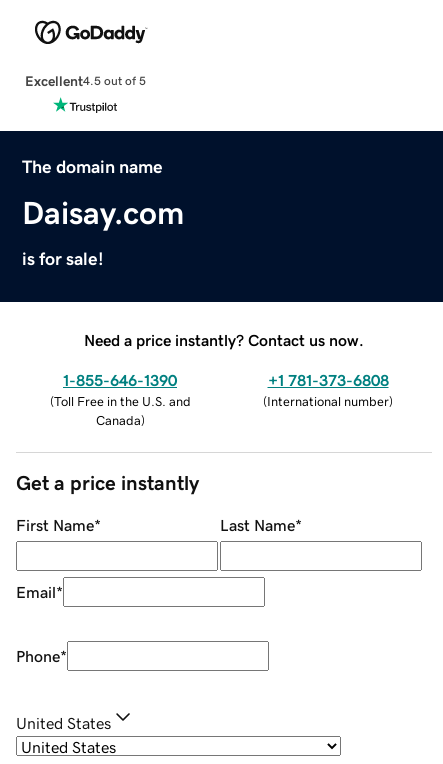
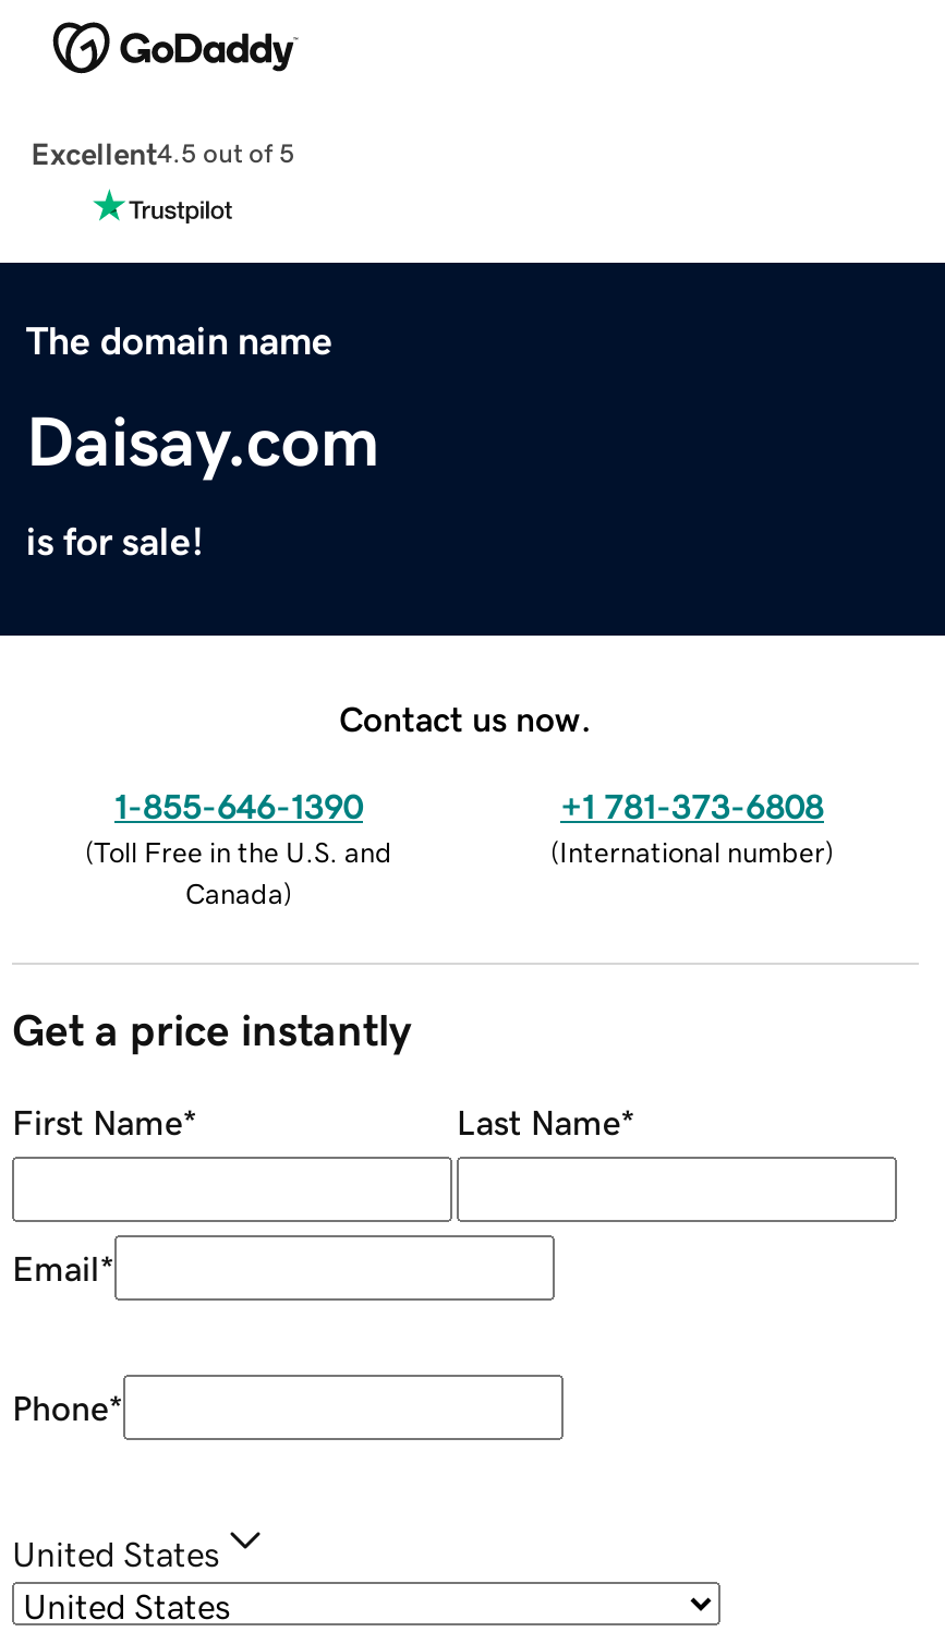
- Need a price instantly? Contact us now.
+ Contact us now.
